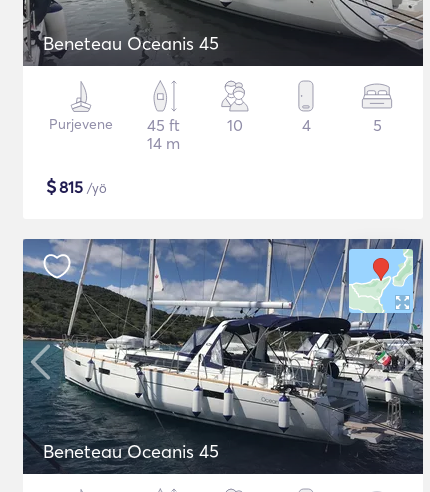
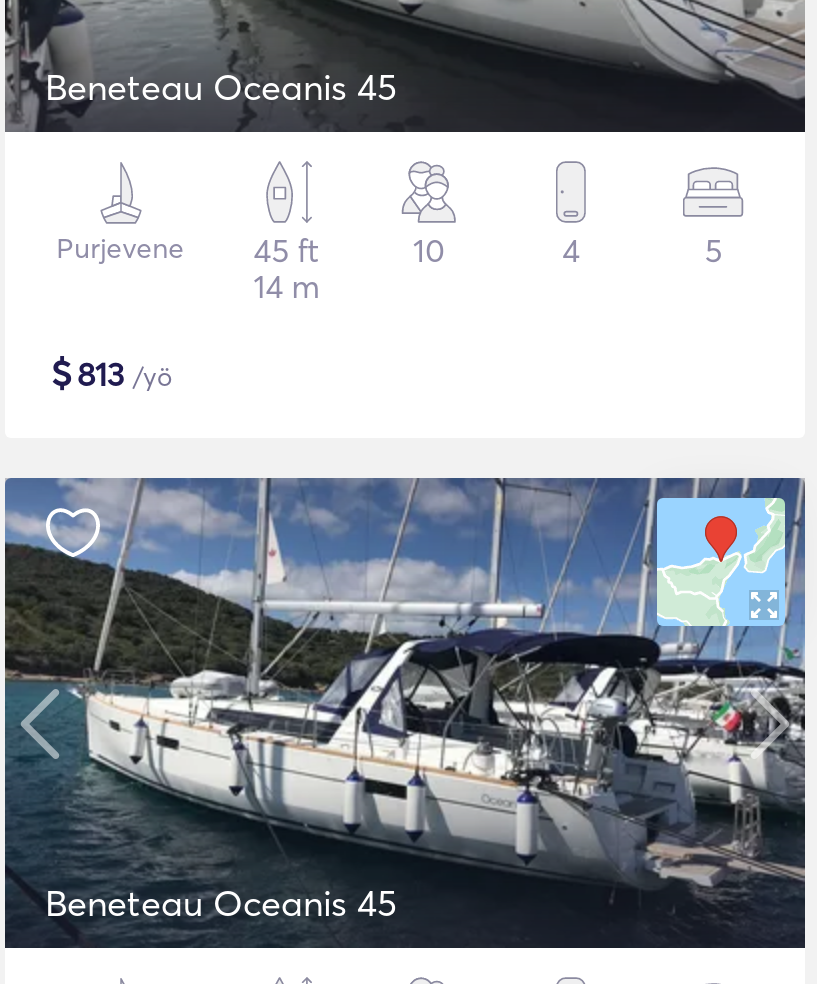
- $815 /yö
+ $813 /yö
